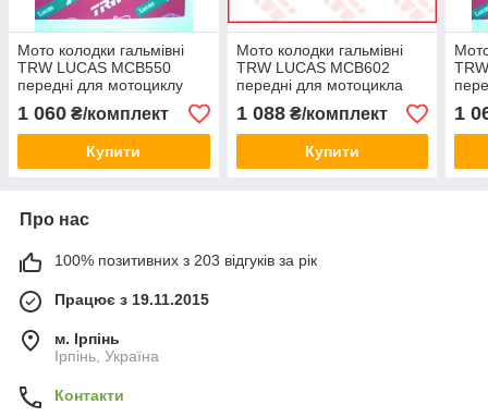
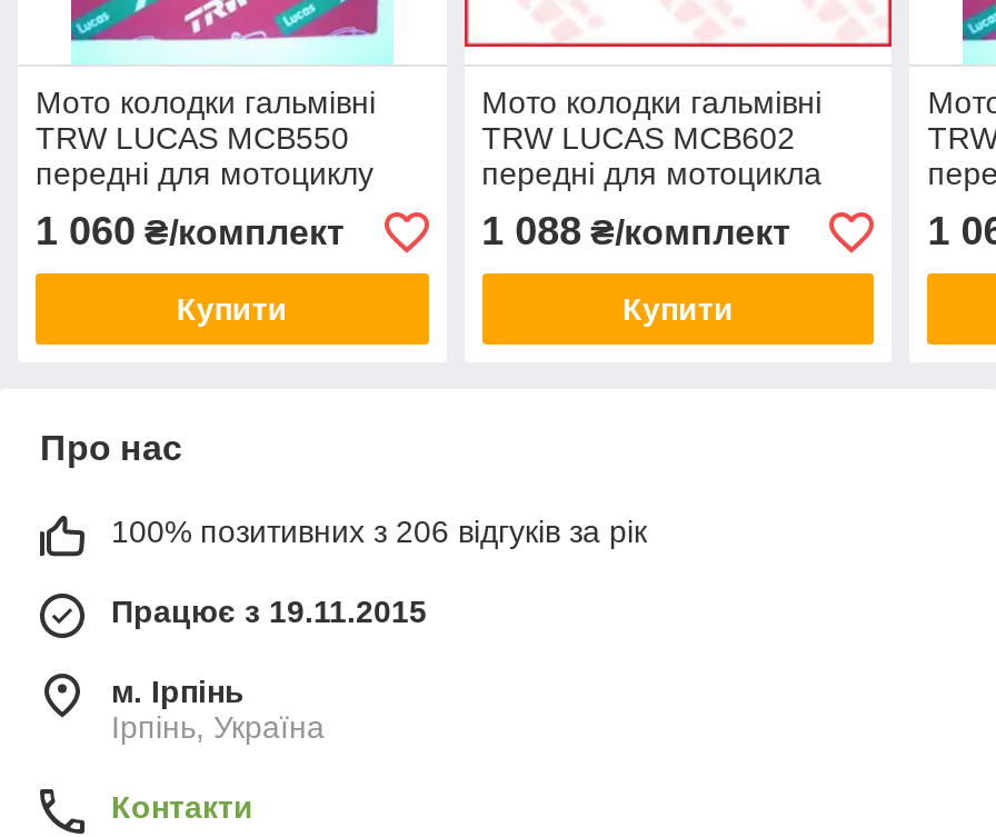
- 100% позитивних з 203 відгуків за рік
+ 100% позитивних з 206 відгуків за рік
